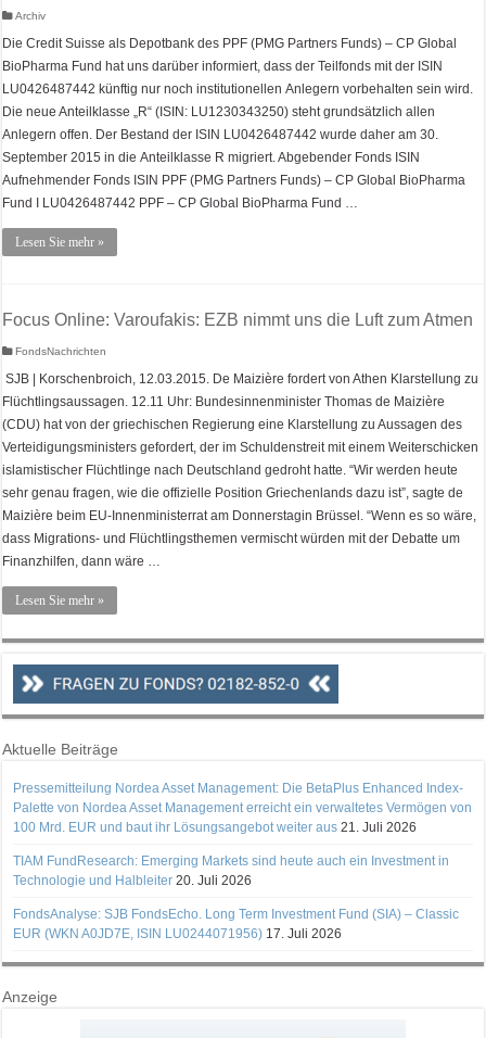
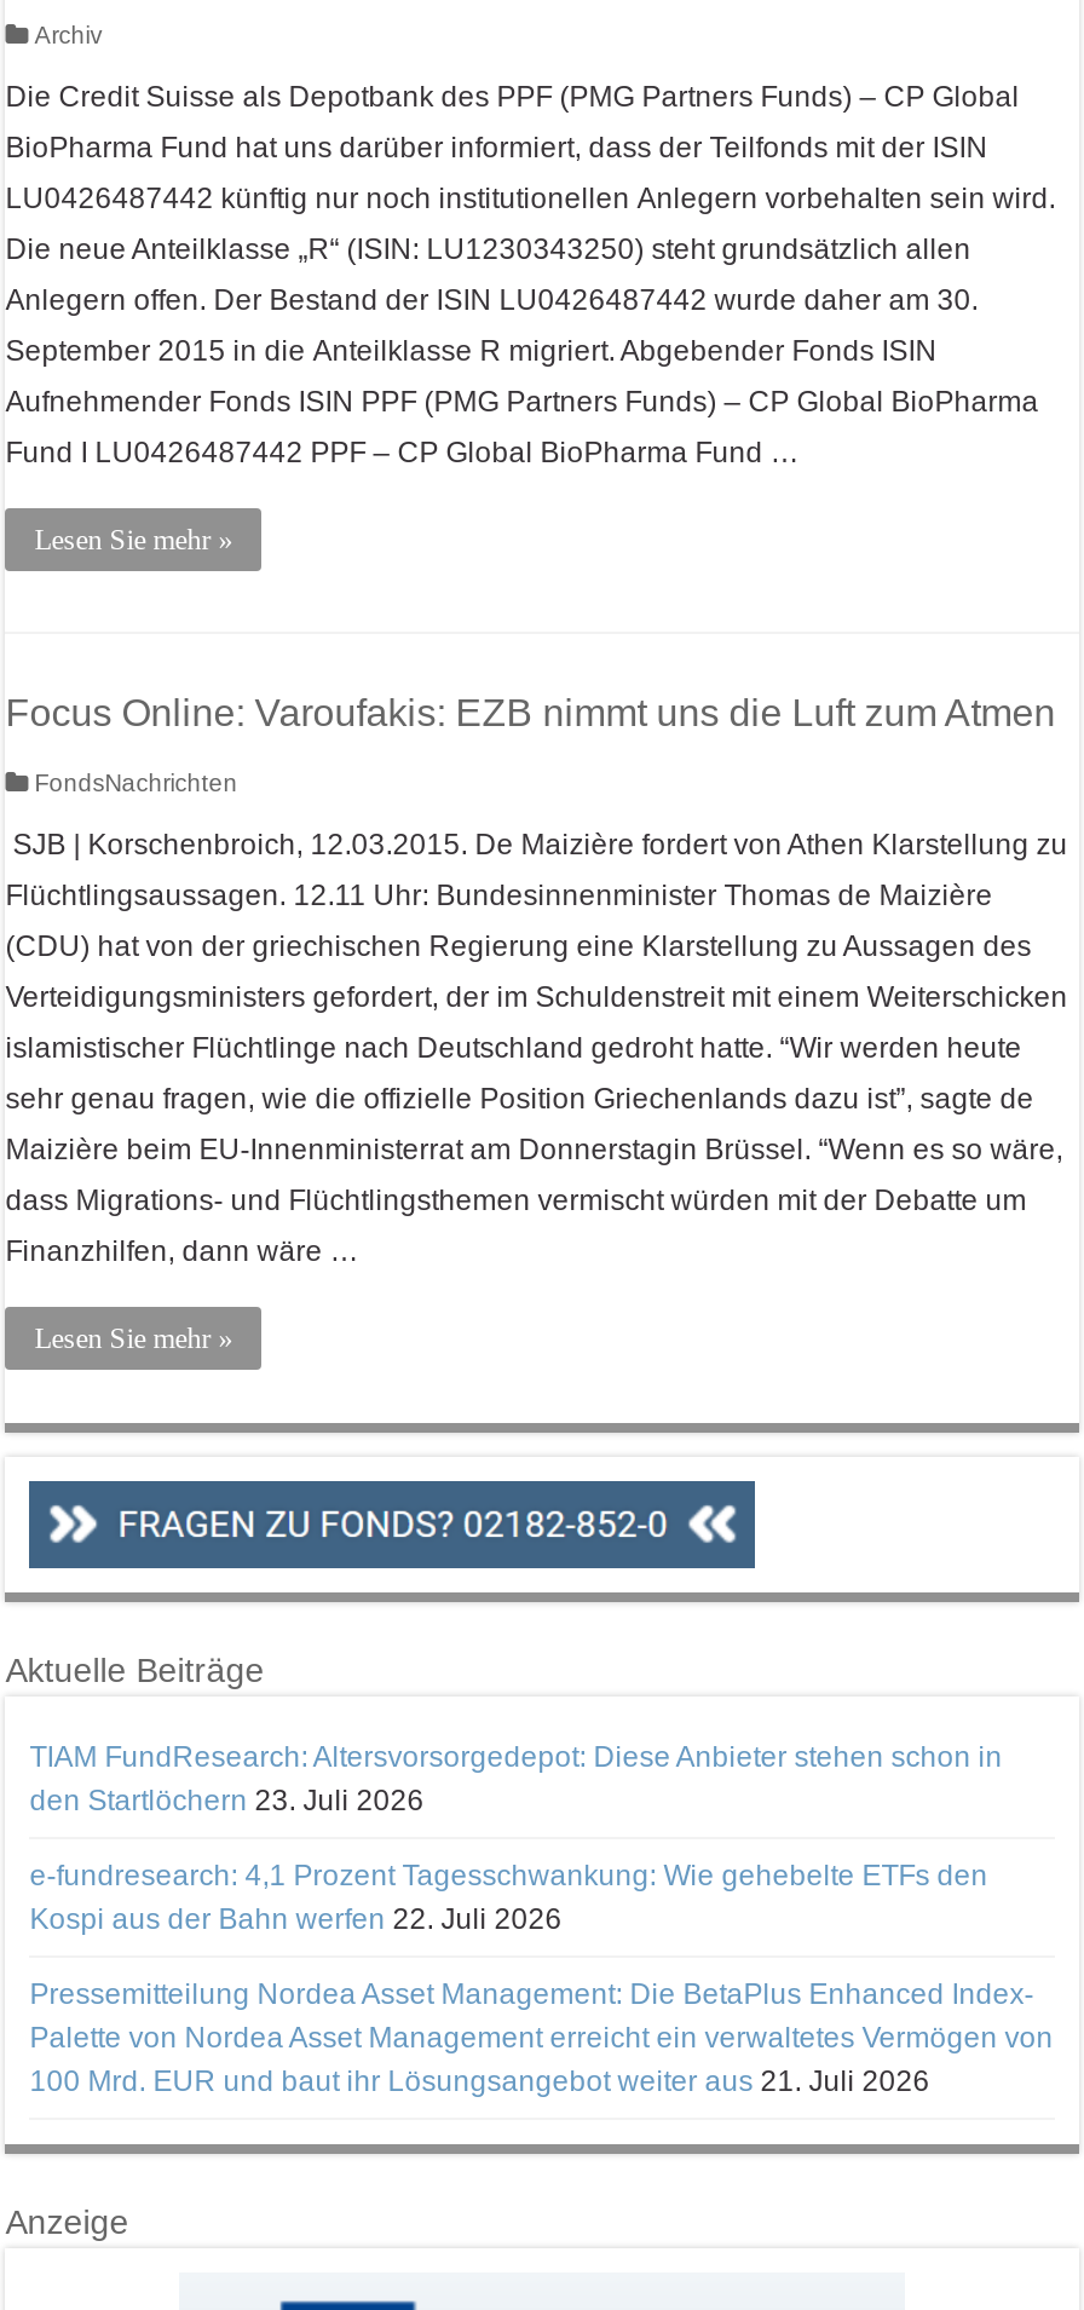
+ TIAM FundResearch: Altersvorsorgedepot: Diese Anbieter stehen schon in
+ den Startlöchern 23. Juli 2026
+ e-fundresearch: 4,1 Prozent Tagesschwankung: Wie gehebelte ETFs den
+ Kospi aus der Bahn werfen 22. Juli 2026

moved down: Pressemitteilung Nordea Asset Management: Die BetaPlus Enhanced Index- | Palette von Nordea Asset Management erreicht ein verwaltetes Vermögen von | 100 Mrd. EUR und baut ihr Lösungsangebot weiter aus 21. Juli 2026

- TIAM FundResearch: Emerging Markets sind heute auch ein Investment in
- Technologie und Halbleiter 20. Juli 2026
- FondsAnalyse: SJB FondsEcho. Long Term Investment Fund (SIA) – Classic
- EUR (WKN A0JD7E, ISIN LU0244071956) 17. Juli 2026
